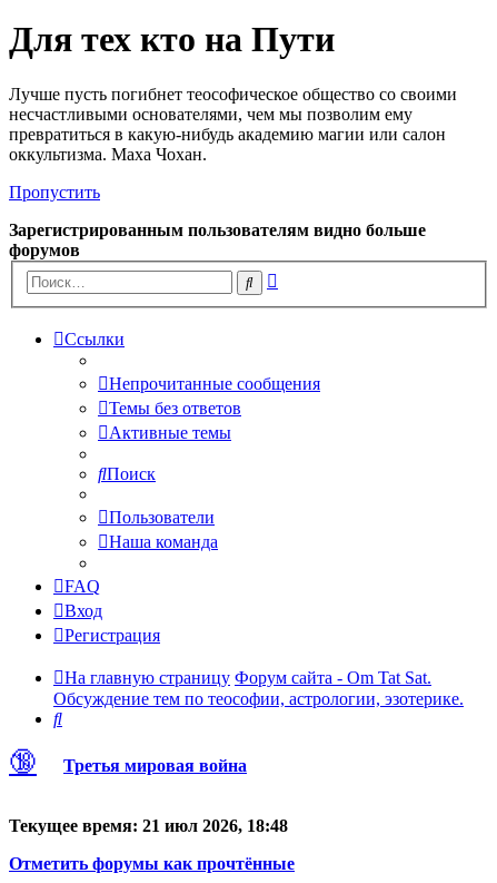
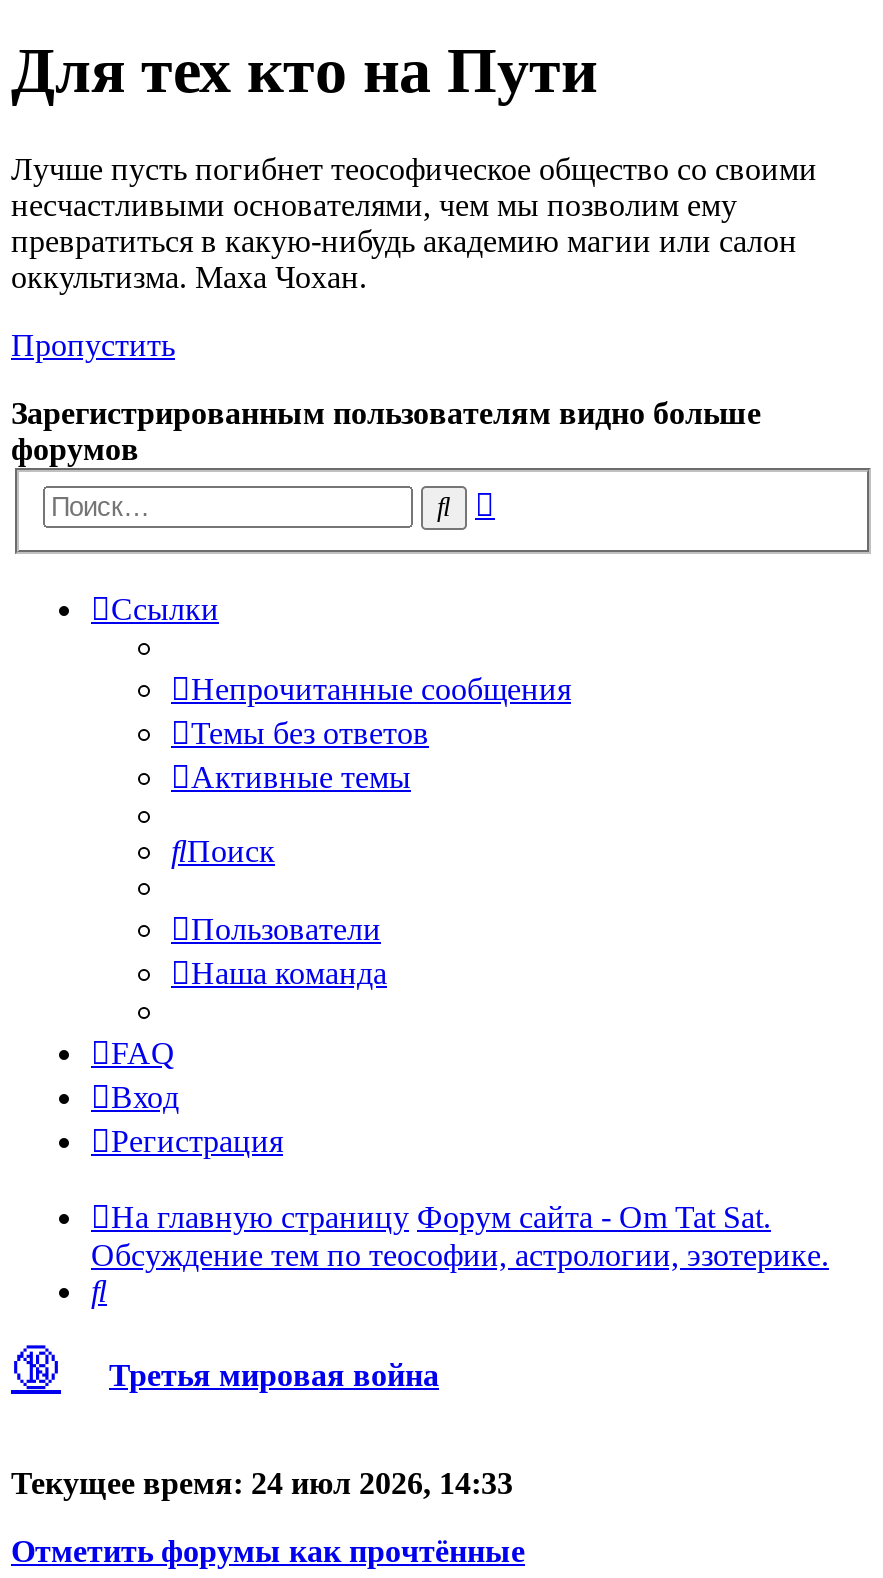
- Текущее время: 21 июл 2026, 18:48
+ Текущее время: 24 июл 2026, 14:33
